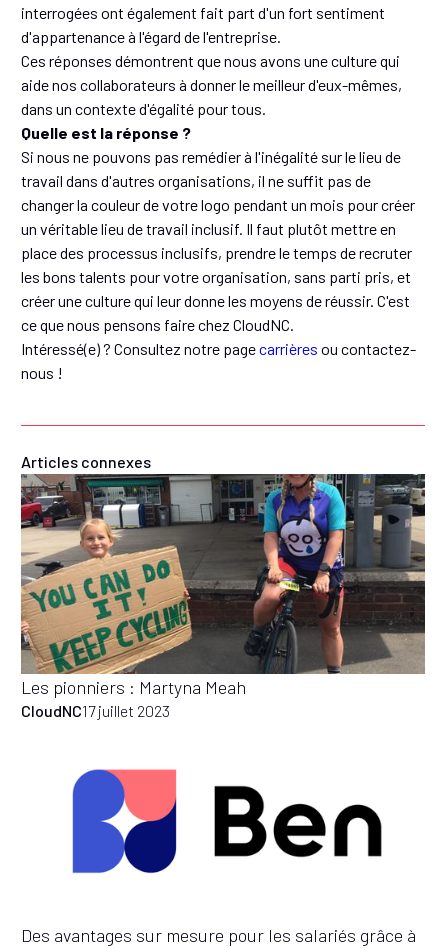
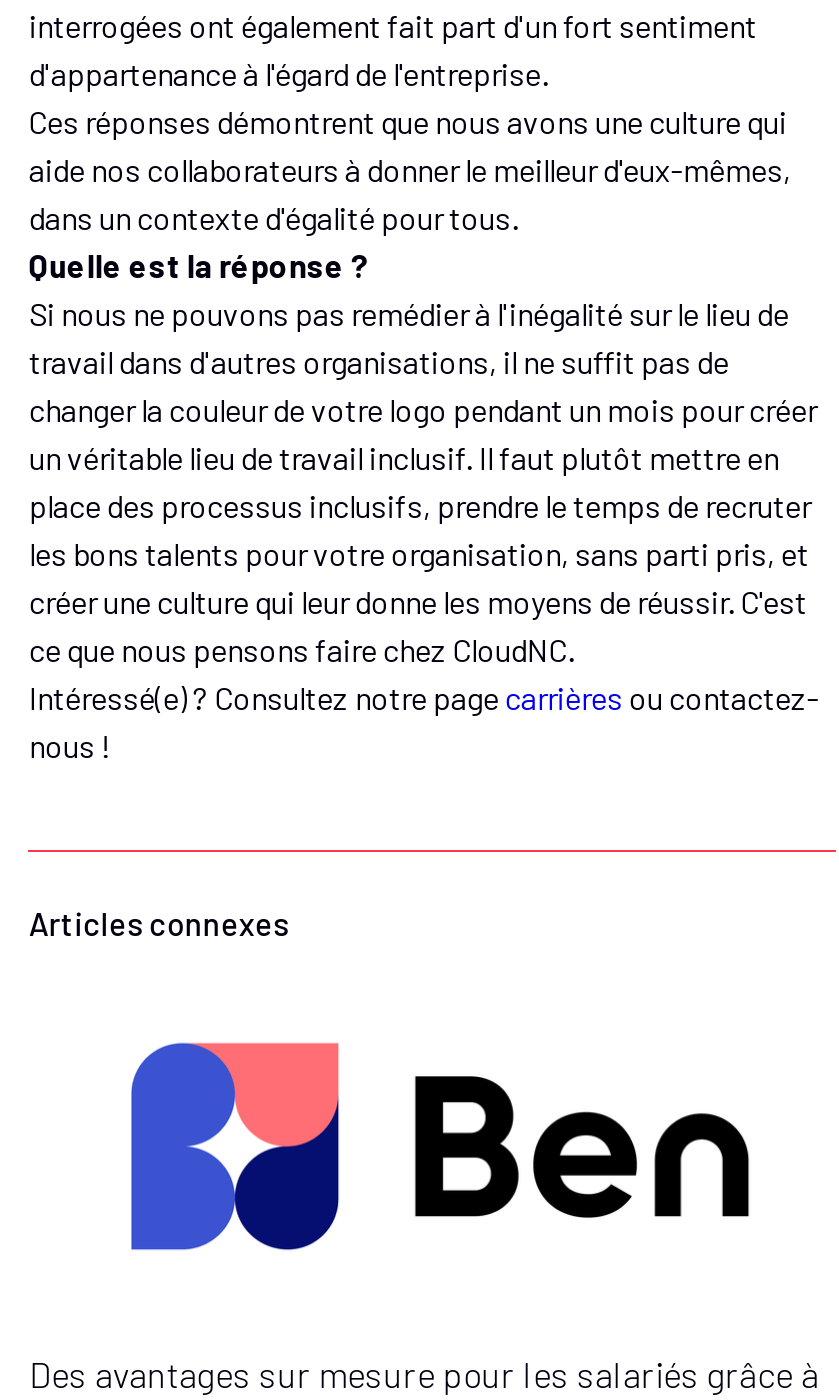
- [image]
- Les pionniers : Martyna Meah
- CloudNC17 juillet 2023
